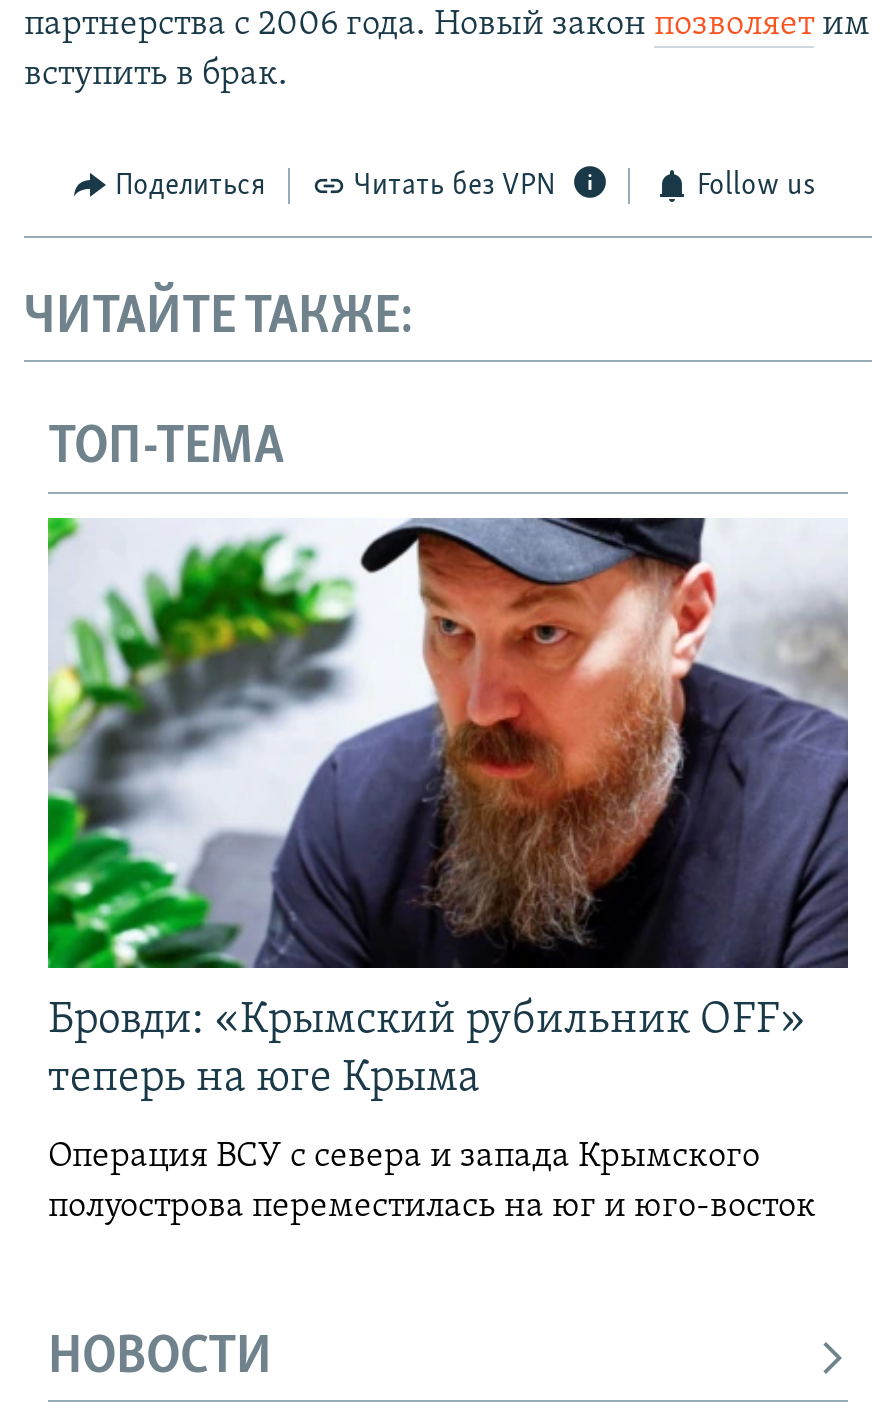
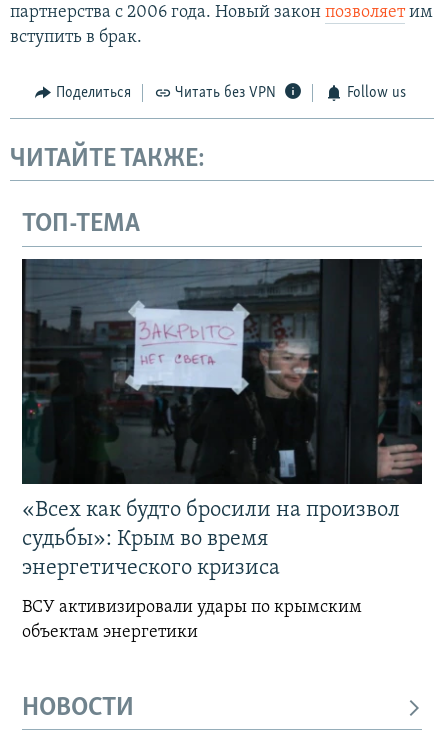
- [image]
- Бровди: «Крымский рубильник OFF»
- теперь на юге Крыма
+ [image]
+ «Всех как будто бросили на произвол
+ судьбы»: Крым во время
+ энергетического кризиса

- Операция ВСУ с севера и запада Крымского
- полуострова переместилась на юг и юго-восток
+ ВСУ активизировали удары по крымским
+ объектам энергетики
